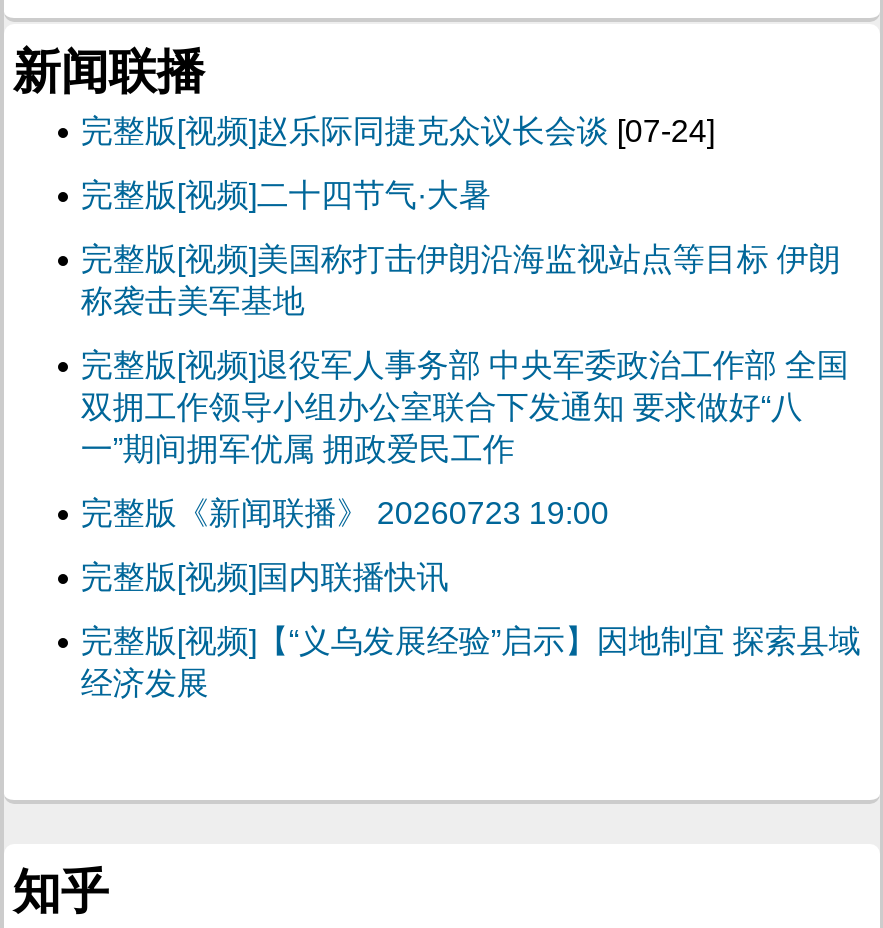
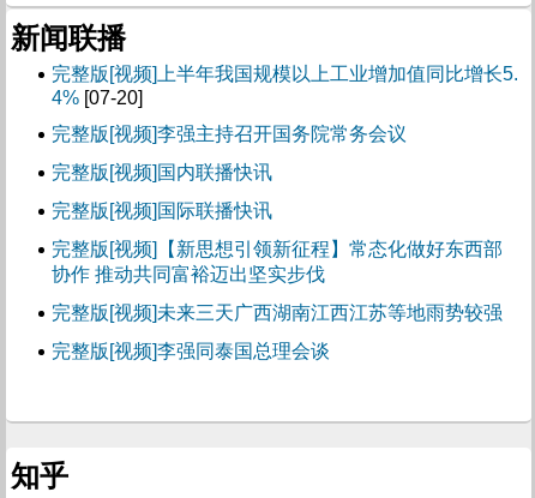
- 完整版[视频]赵乐际同捷克众议长会谈[07-24]
- 完整版[视频]二十四节气·大暑
- 完整版[视频]美国称打击伊朗沿海监视站点等目标 伊朗
- 称袭击美军基地
- 完整版[视频]退役军人事务部 中央军委政治工作部 全国
- 双拥工作领导小组办公室联合下发通知 要求做好“八
- 一”期间拥军优属 拥政爱民工作
- 完整版《新闻联播》 20260723 19:00
+ 完整版[视频]上半年我国规模以上工业增加值同比增长5.
+ 4% [07-20]
+ 完整版[视频]李强主持召开国务院常务会议

moved up: 完整版[视频]国内联播快讯

- 完整版[视频]【“义乌发展经验”启示】因地制宜 探索县域
- 经济发展
+ 完整版[视频]国际联播快讯
+ 完整版[视频]【新思想引领新征程】常态化做好东西部
+ 协作 推动共同富裕迈出坚实步伐
+ 完整版[视频]未来三天广西湖南江西江苏等地雨势较强
+ 完整版[视频]李强同泰国总理会谈
